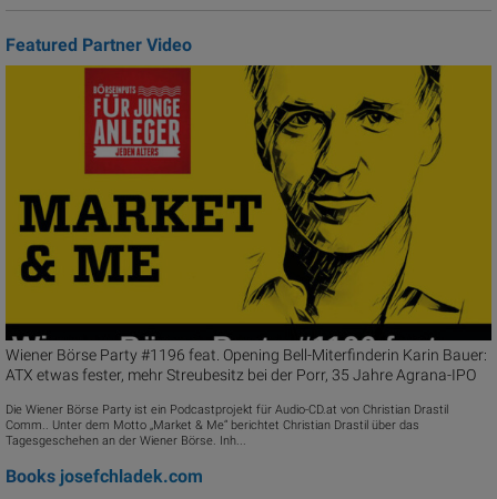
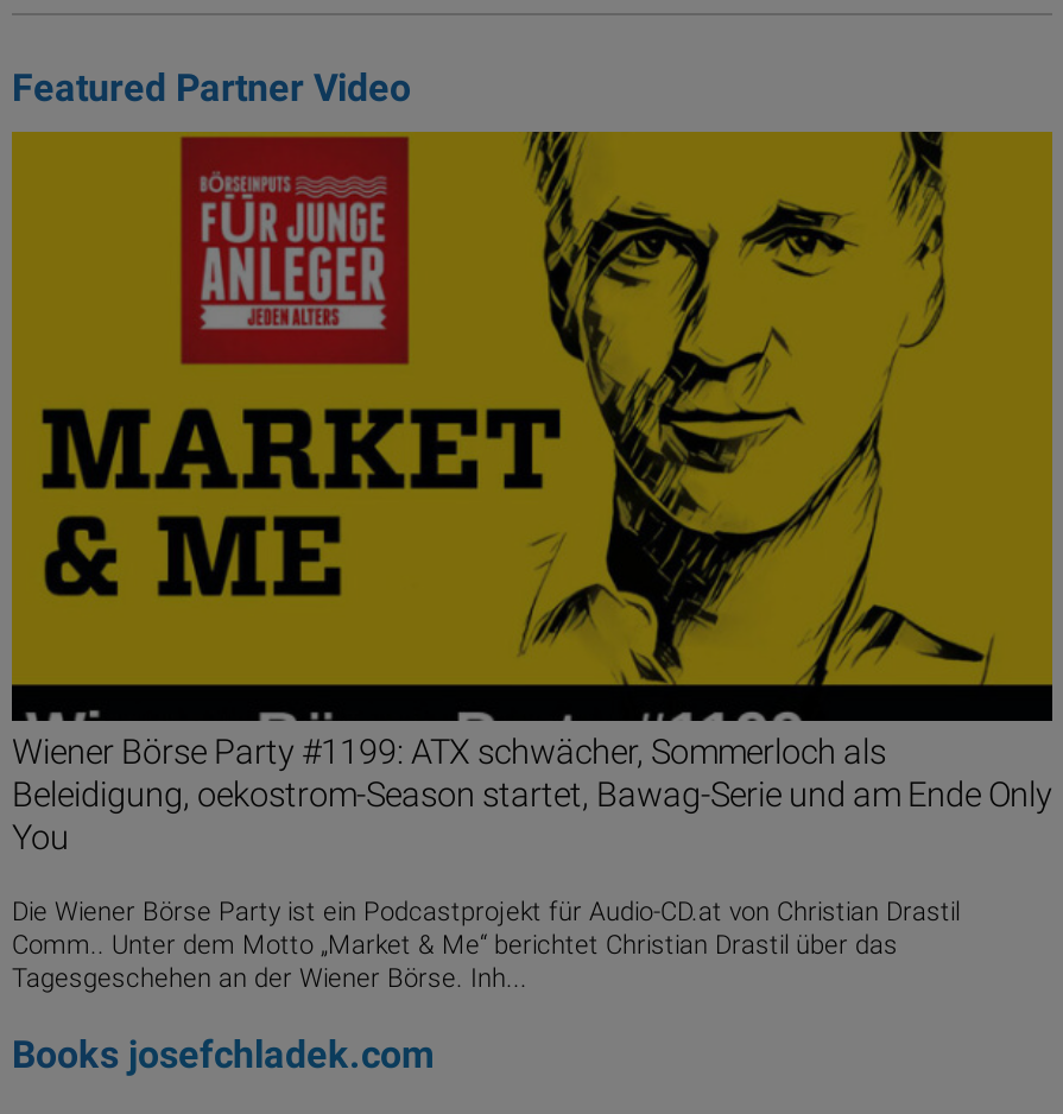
- Wiener Börse Party #1196 feat. Opening Bell-Miterfinderin Karin Bauer:
- ATX etwas fester, mehr Streubesitz bei der Porr, 35 Jahre Agrana-IPO
+ Wiener Börse Party #1199: ATX schwächer, Sommerloch als
+ Beleidigung, oekostrom-Season startet, Bawag-Serie und am Ende Only
+ You
